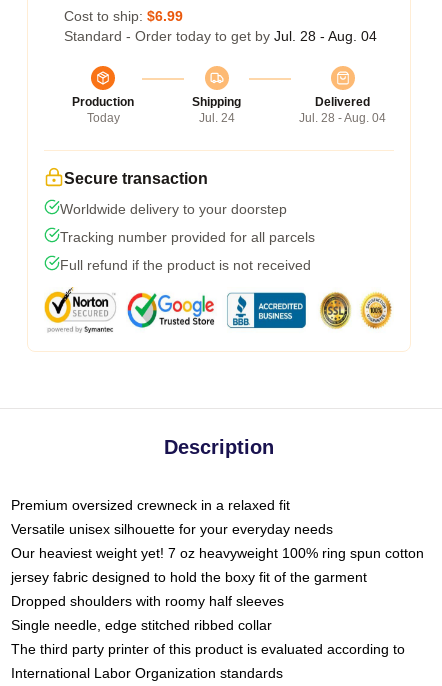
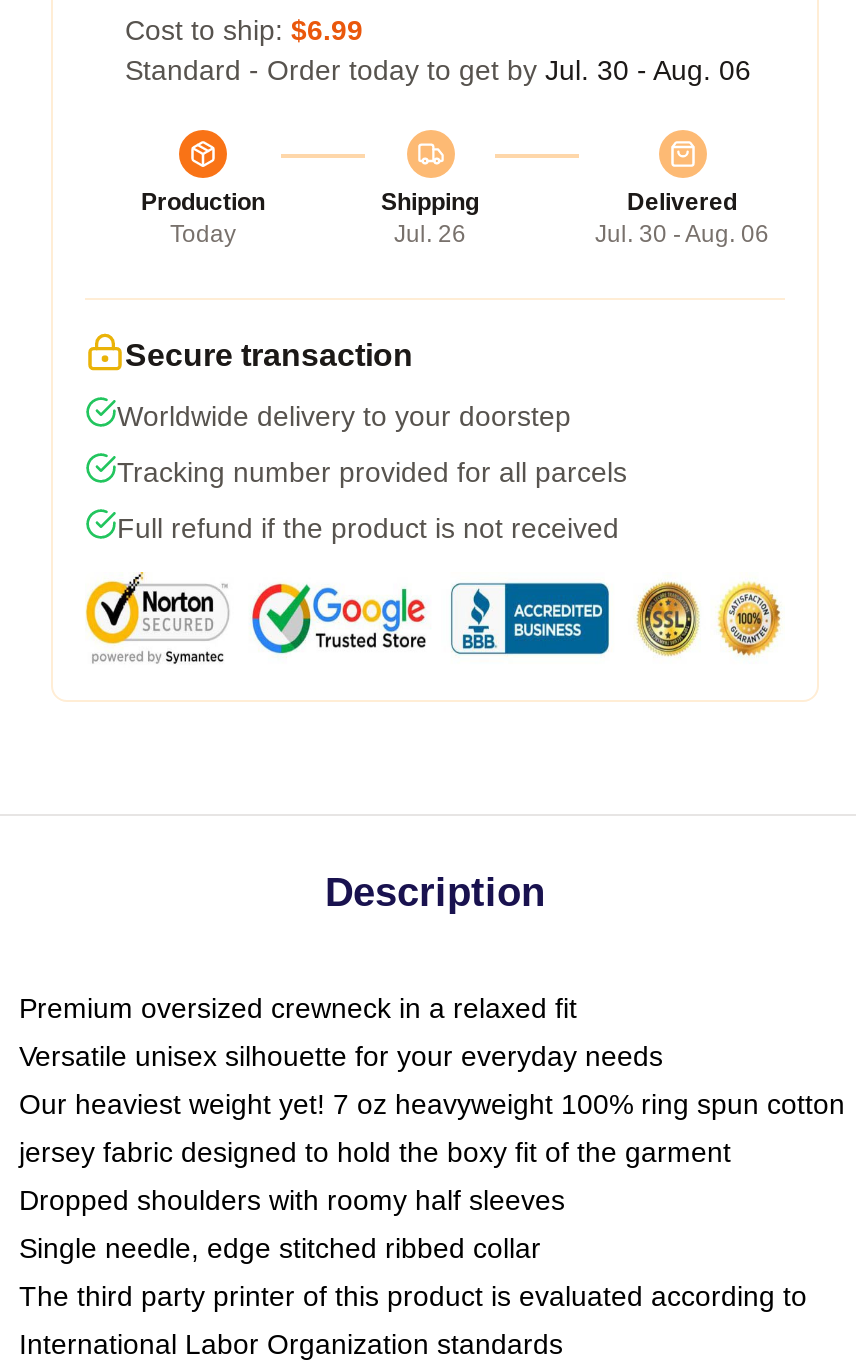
- Standard - Order today to get by Jul. 28 - Aug. 04
+ Standard - Order today to get by Jul. 30 - Aug. 06

- Jul. 24
+ Jul. 26

- Jul. 28 - Aug. 04
+ Jul. 30 - Aug. 06
